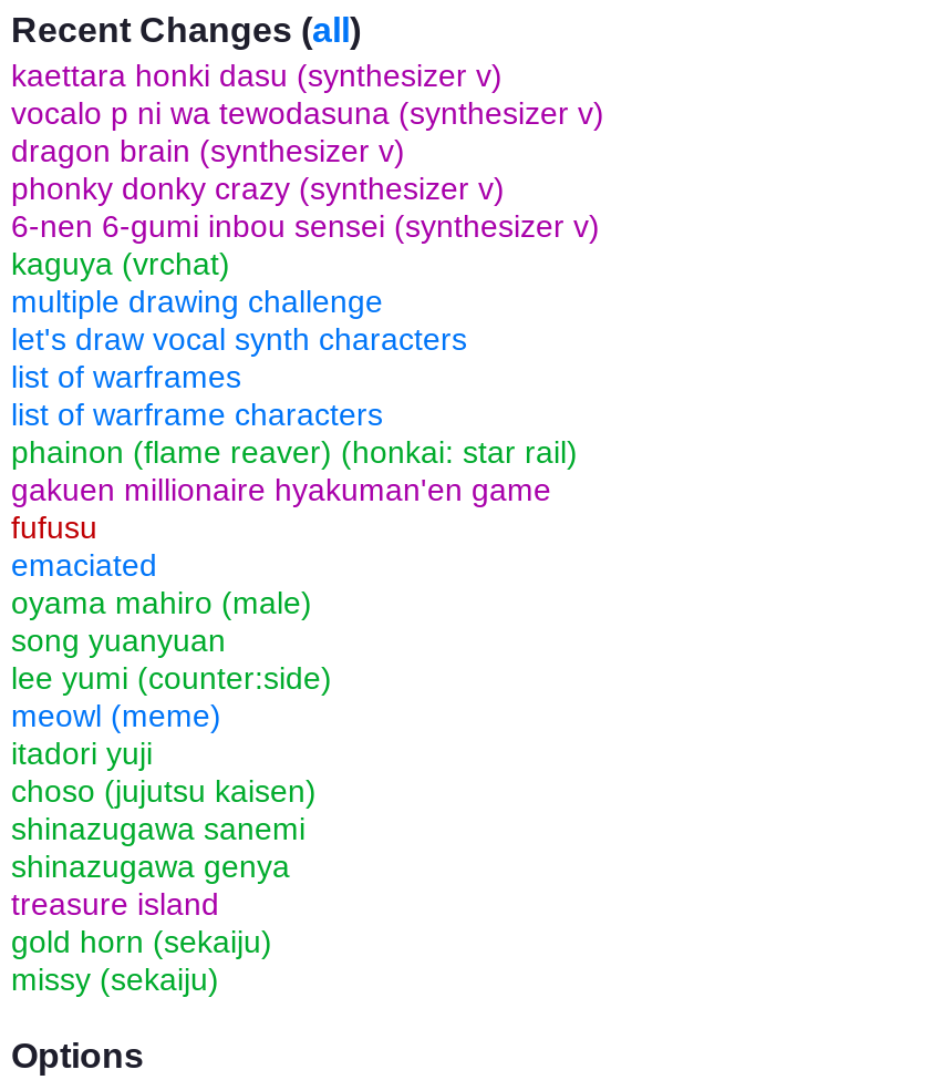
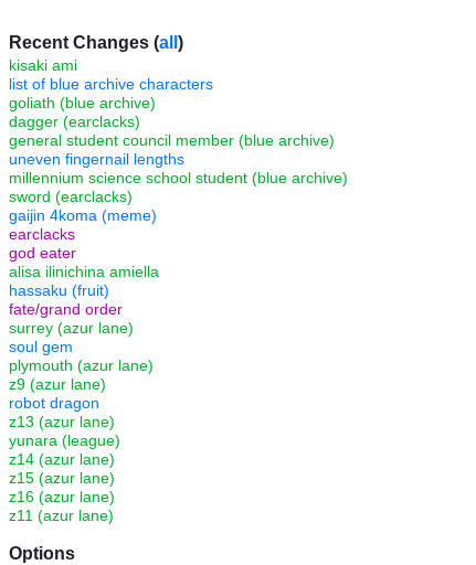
- kaettara honki dasu (synthesizer v)
- vocalo p ni wa tewodasuna (synthesizer v)
- dragon brain (synthesizer v)
- phonky donky crazy (synthesizer v)
- 6-nen 6-gumi inbou sensei (synthesizer v)
- kaguya (vrchat)
- multiple drawing challenge
- let's draw vocal synth characters
- list of warframes
- list of warframe characters
- phainon (flame reaver) (honkai: star rail)
- gakuen millionaire hyakuman'en game
- fufusu
- emaciated
- oyama mahiro (male)
- song yuanyuan
- lee yumi (counter:side)
- meowl (meme)
- itadori yuji
- choso (jujutsu kaisen)
- shinazugawa sanemi
- shinazugawa genya
- treasure island
- gold horn (sekaiju)
- missy (sekaiju)
+ kisaki ami
+ list of blue archive characters
+ goliath (blue archive)
+ dagger (earclacks)
+ general student council member (blue archive)
+ uneven fingernail lengths
+ millennium science school student (blue archive)
+ sword (earclacks)
+ gaijin 4koma (meme)
+ earclacks
+ god eater
+ alisa ilinichina amiella
+ hassaku (fruit)
+ fate/grand order
+ surrey (azur lane)
+ soul gem
+ plymouth (azur lane)
+ z9 (azur lane)
+ robot dragon
+ z13 (azur lane)
+ yunara (league)
+ z14 (azur lane)
+ z15 (azur lane)
+ z16 (azur lane)
+ z11 (azur lane)
